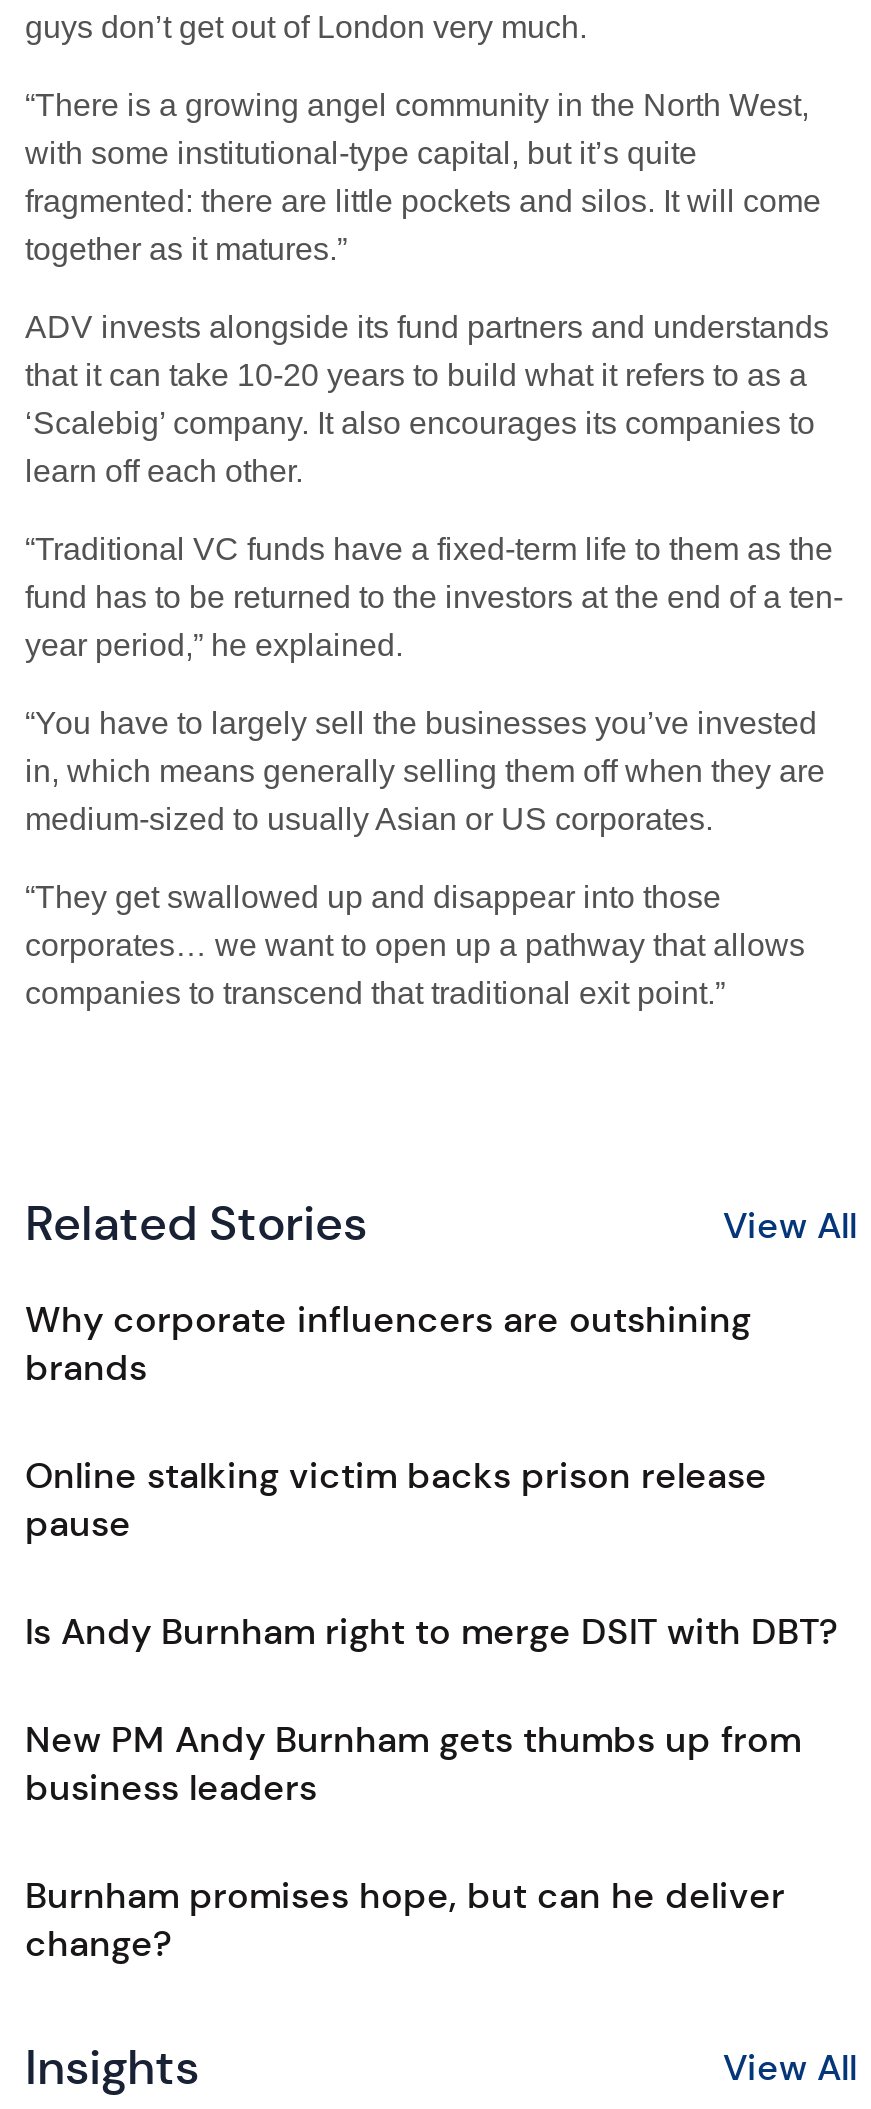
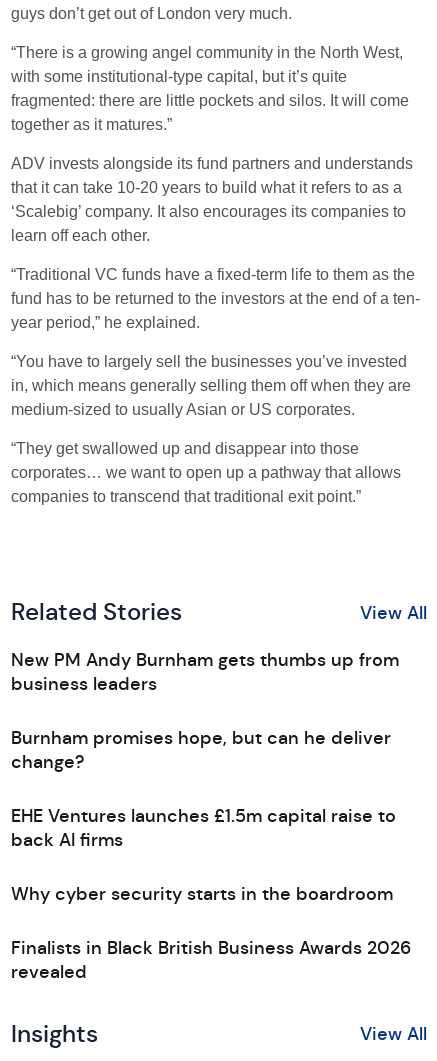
- Why corporate influencers are outshining
- brands
- Online stalking victim backs prison release
- pause
- Is Andy Burnham right to merge DSIT with DBT?

moved up: New PM Andy Burnham gets thumbs up from | business leaders | Burnham promises hope, but can he deliver | change?

+ EHE Ventures launches £1.5m capital raise to
+ back AI firms
+ Why cyber security starts in the boardroom
+ Finalists in Black British Business Awards 2026
+ revealed
